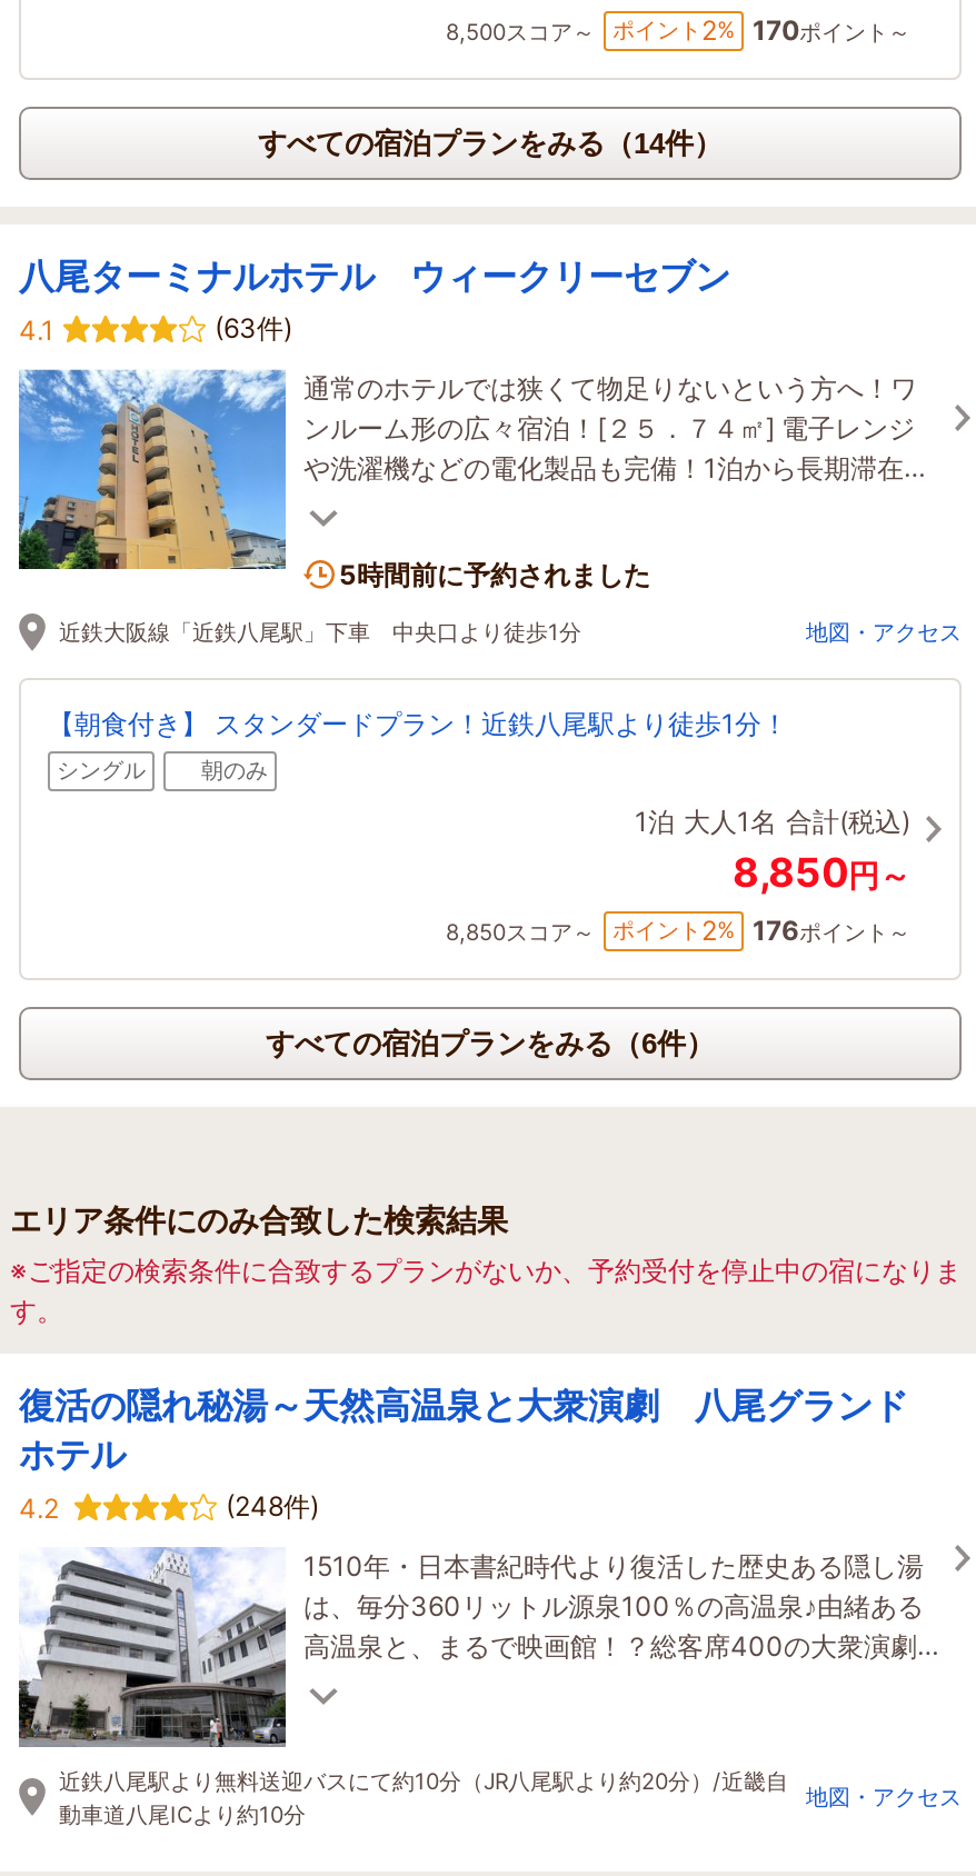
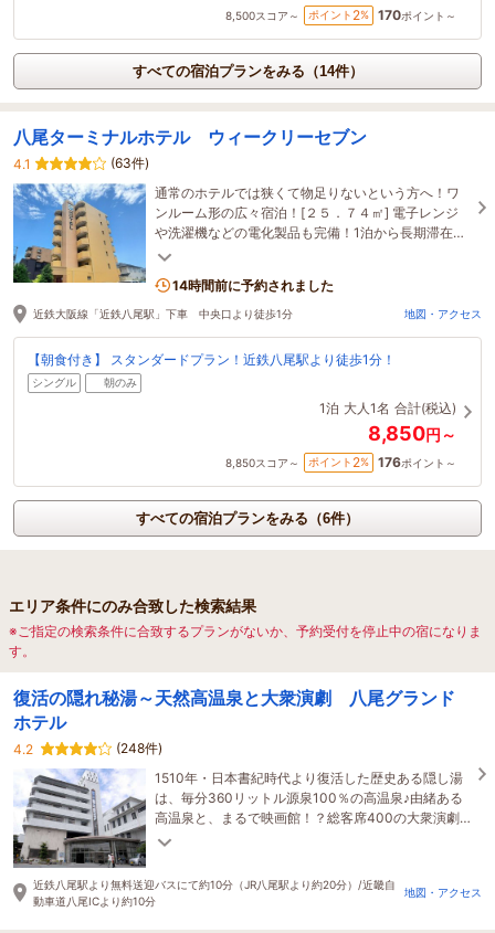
- 5時間前に予約されました
+ 14時間前に予約されました
